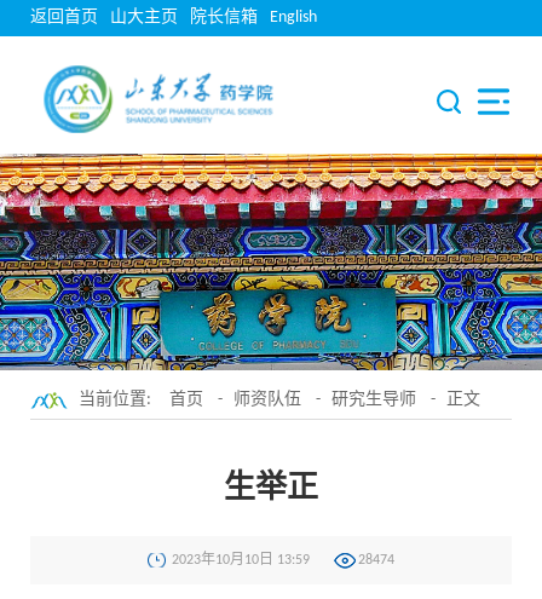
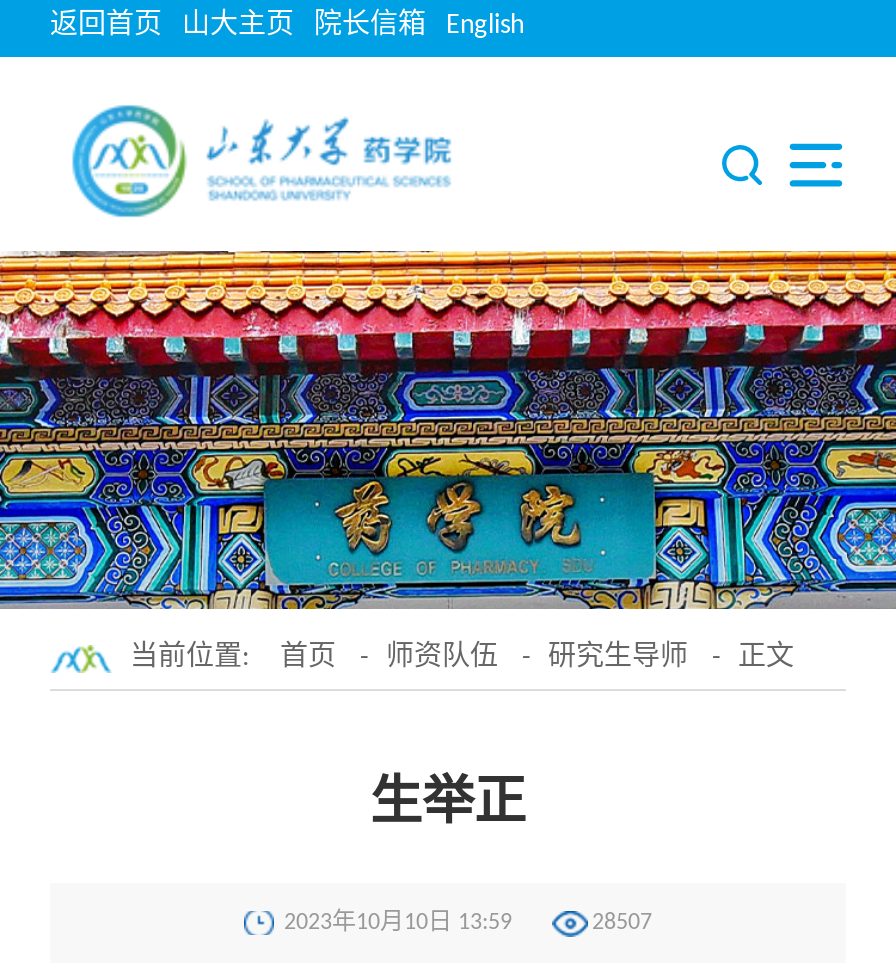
- 28474
+ 28507
